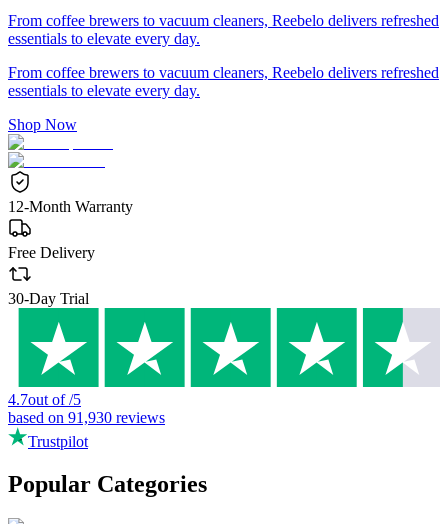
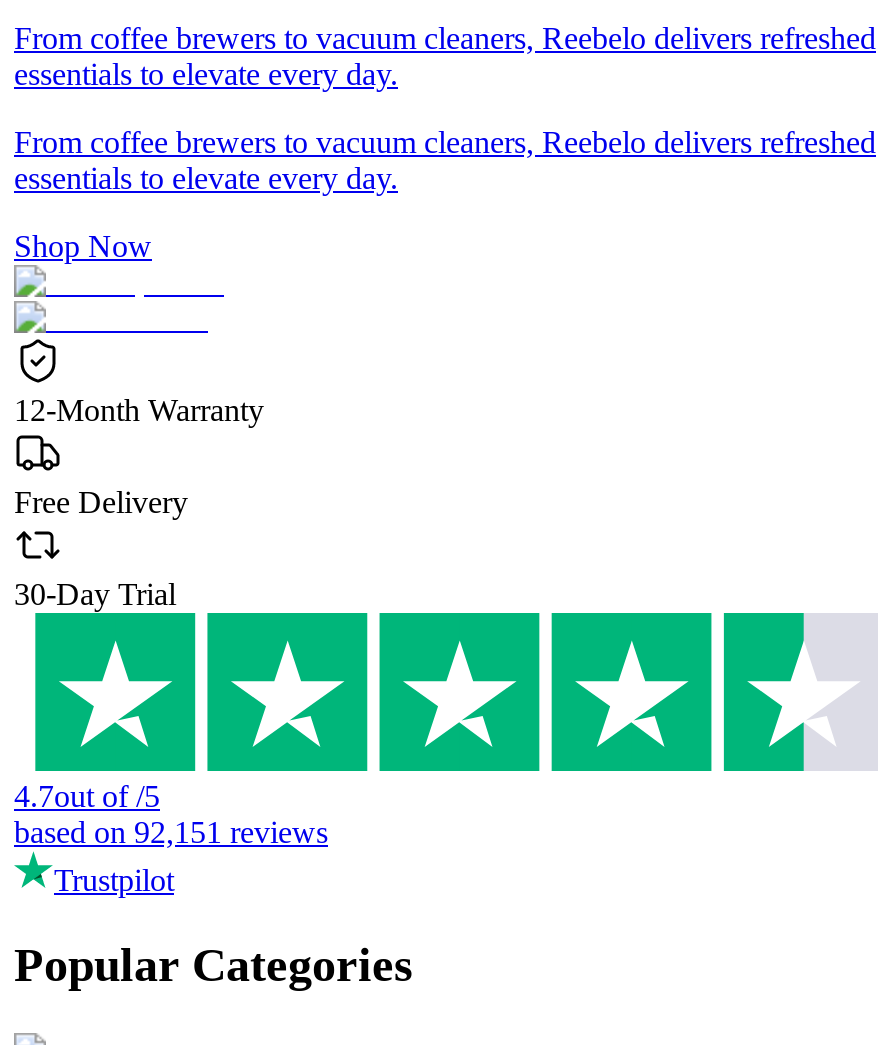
- based on 91,930 reviews
+ based on 92,151 reviews
